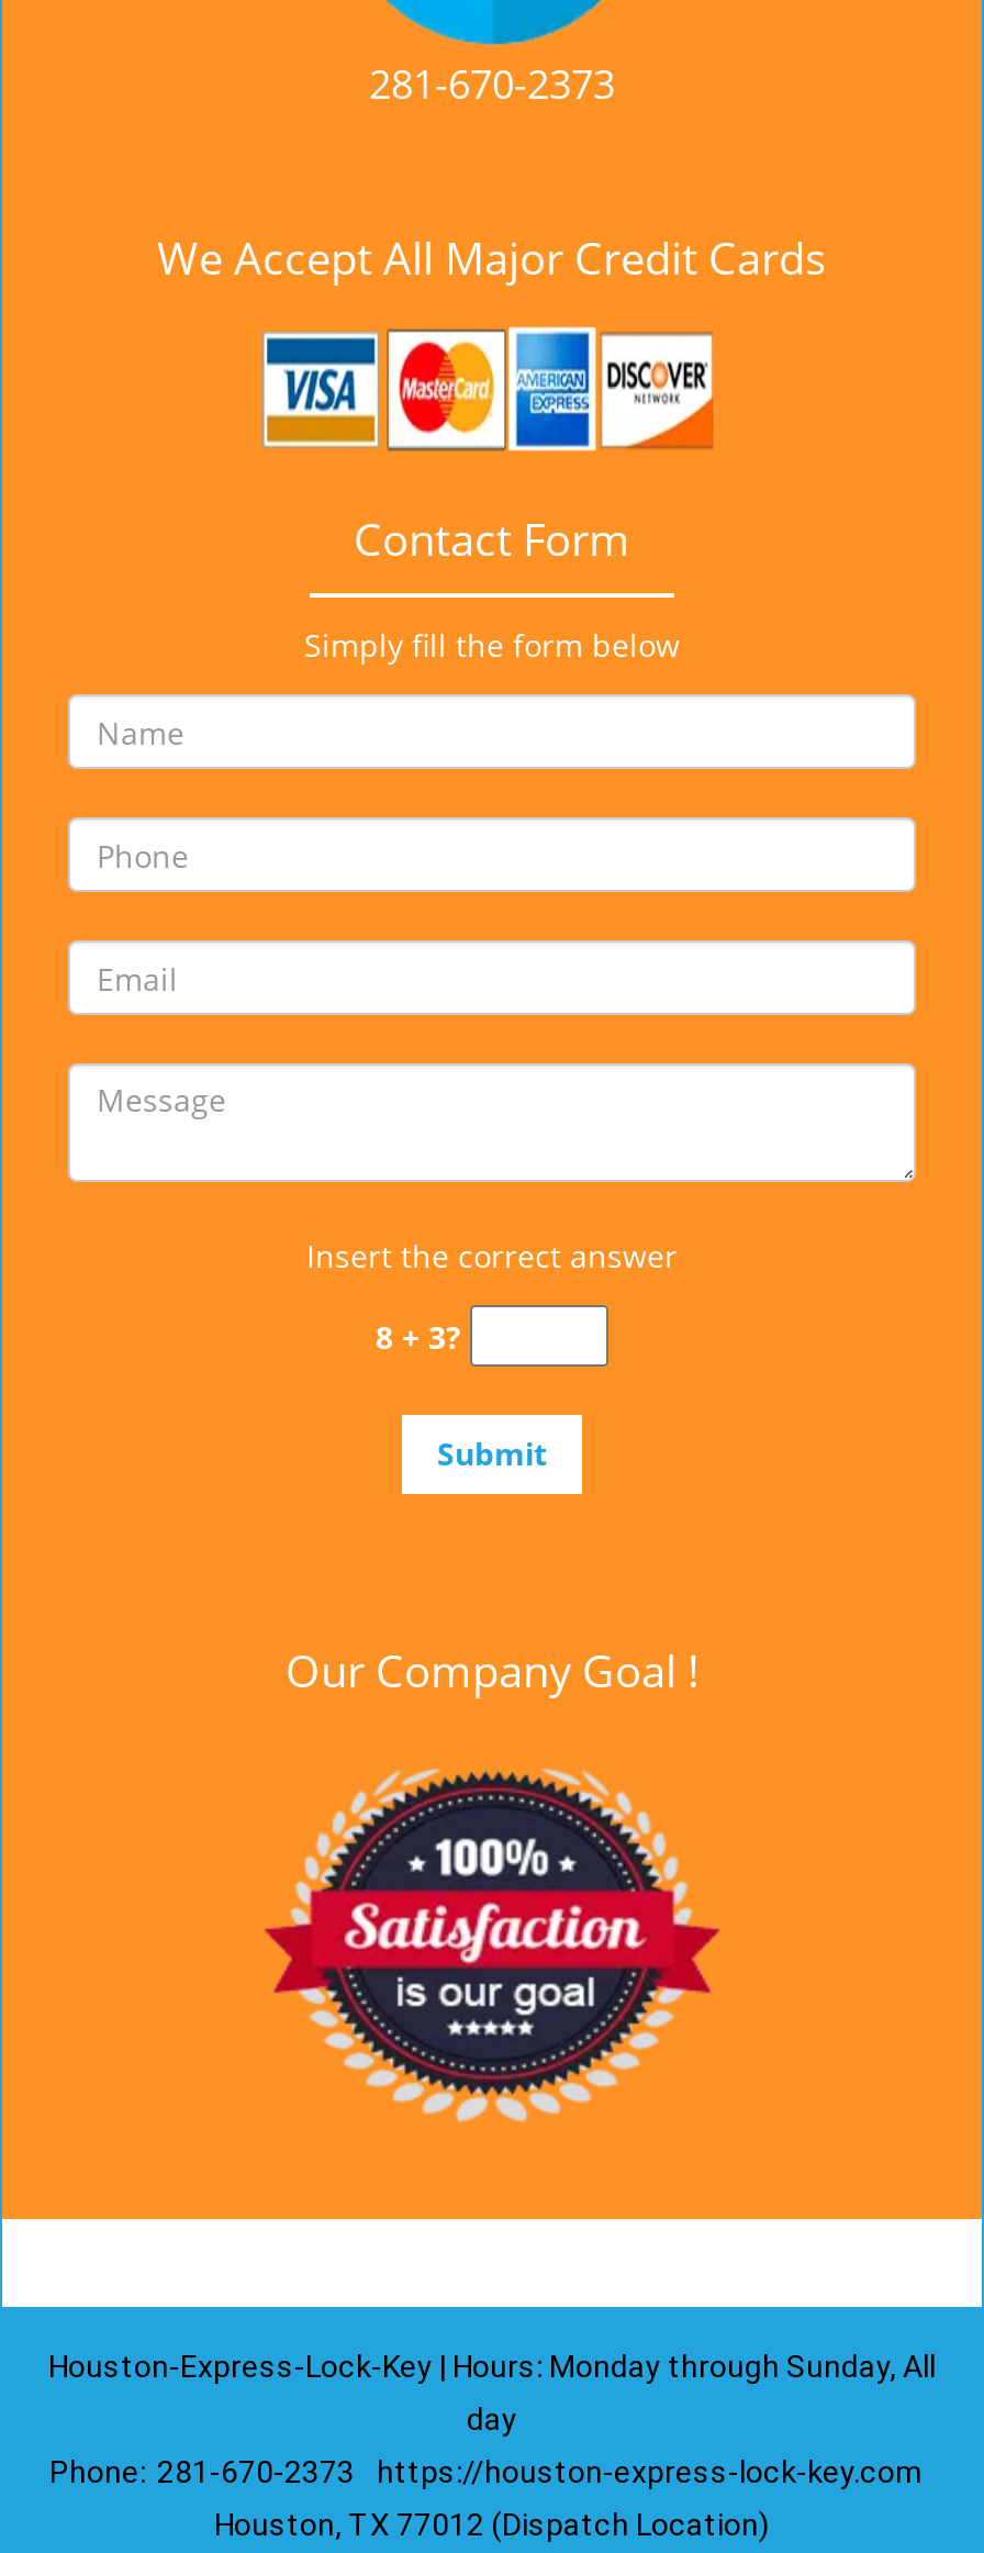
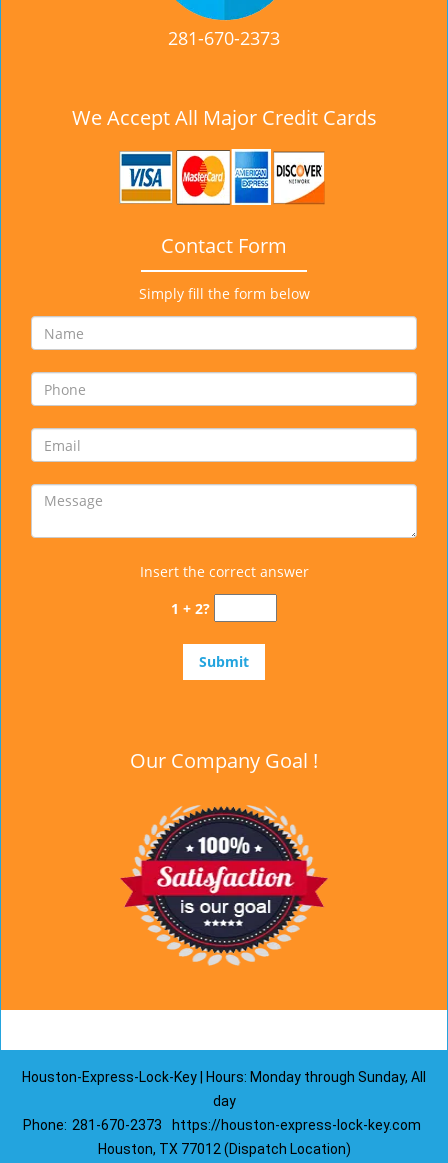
- 8 + 3?
+ 1 + 2?
